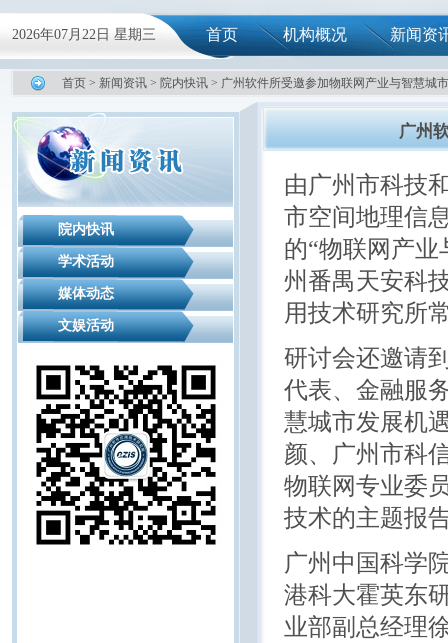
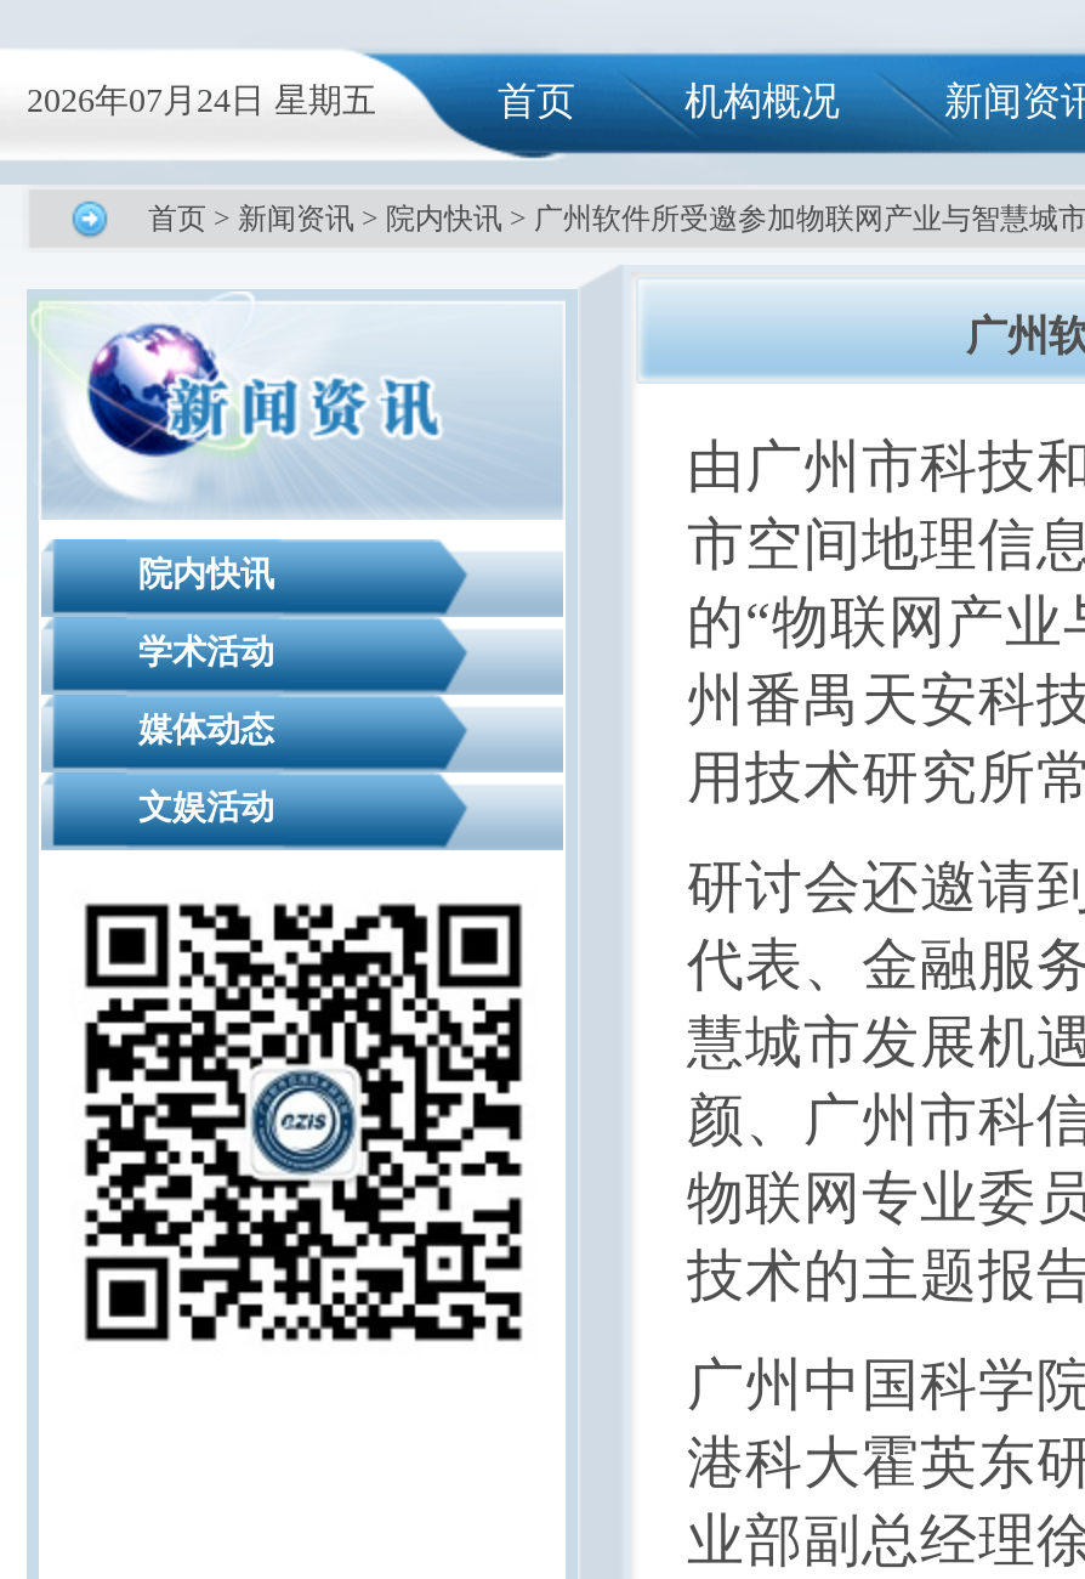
- 2026年07月22日 星期三
+ 2026年07月24日 星期五
